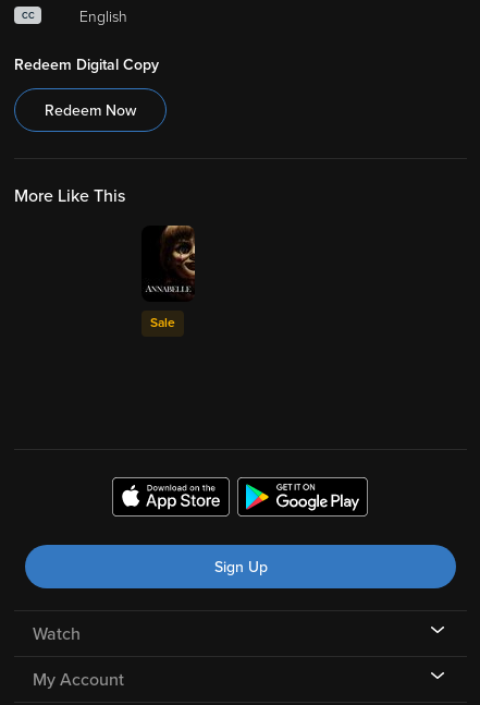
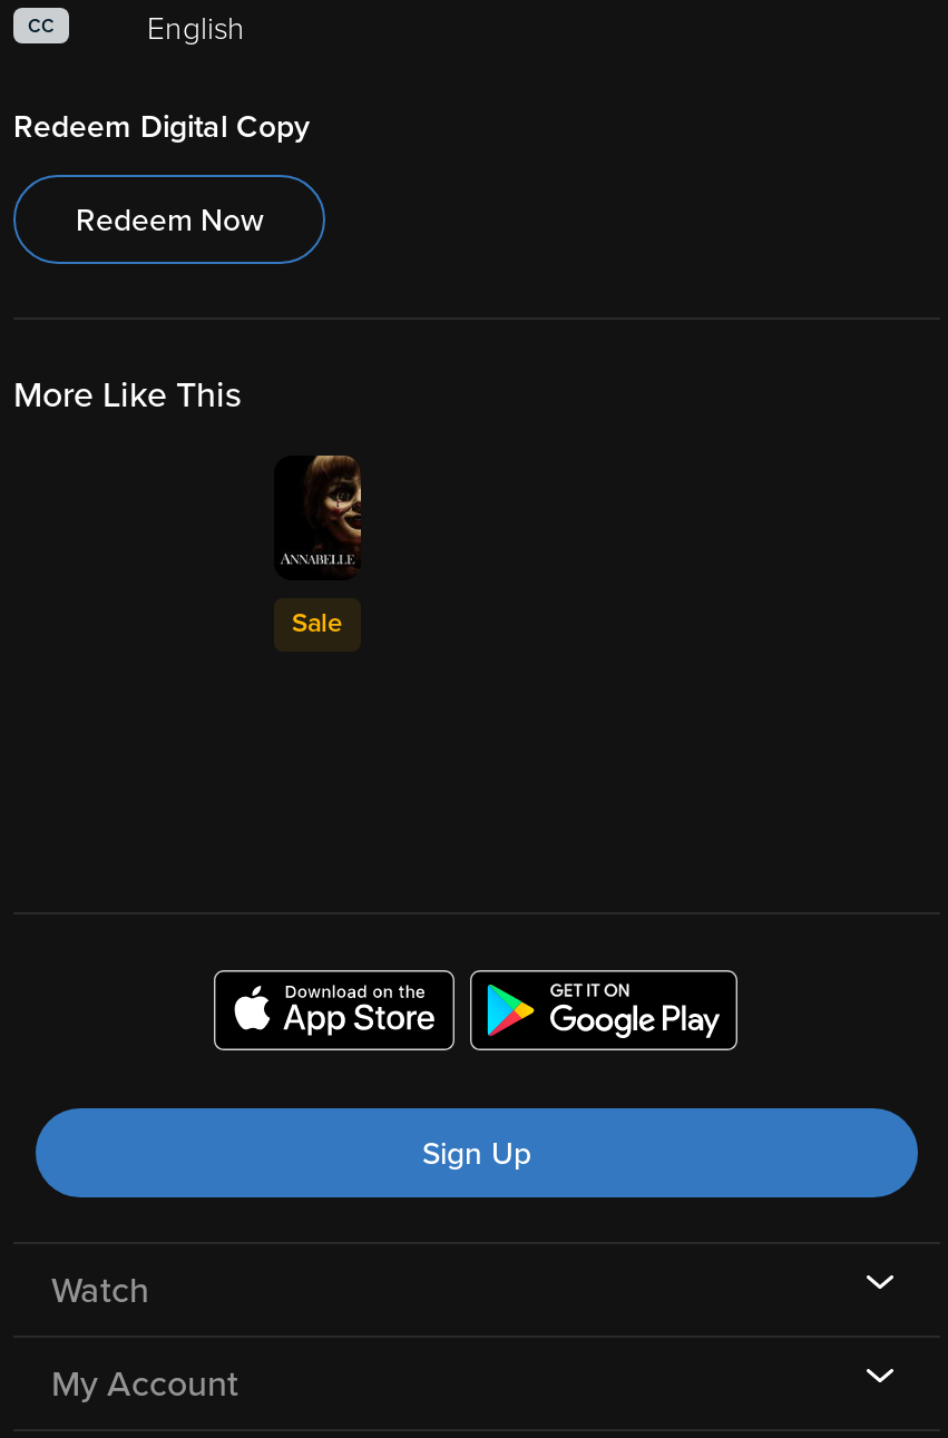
- [image]
+ [image]
